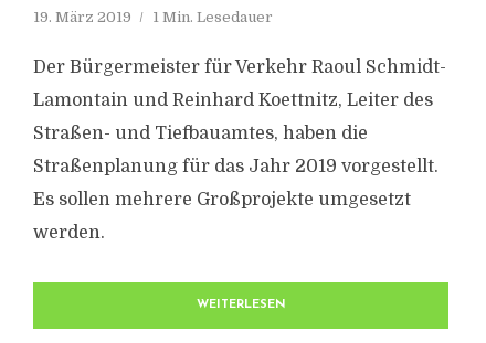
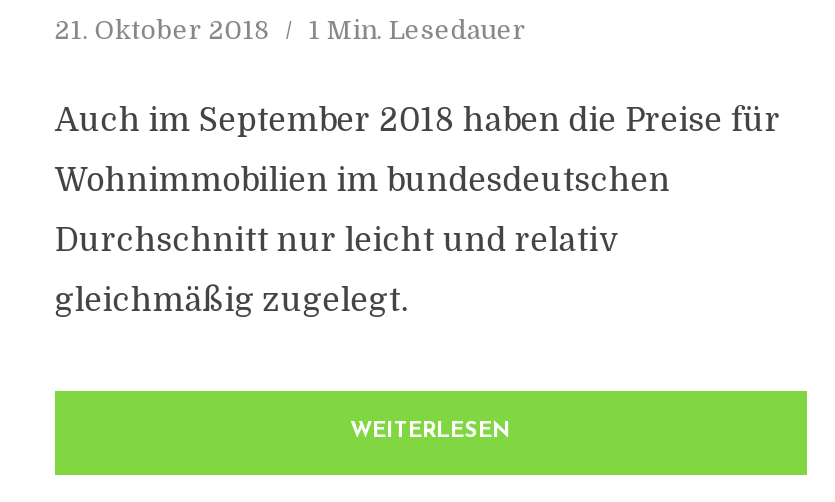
- 19. März 2019 1 Min. Lesedauer
+ 21. Oktober 2018 1 Min. Lesedauer

- Der Bürgermeister für Verkehr Raoul Schmidt-
- Lamontain und Reinhard Koettnitz, Leiter des
- Straßen- und Tiefbauamtes, haben die
- Straßenplanung für das Jahr 2019 vorgestellt.
- Es sollen mehrere Großprojekte umgesetzt
- werden.
+ Auch im September 2018 haben die Preise für
+ Wohnimmobilien im bundesdeutschen
+ Durchschnitt nur leicht und relativ
+ gleichmäßig zugelegt.
